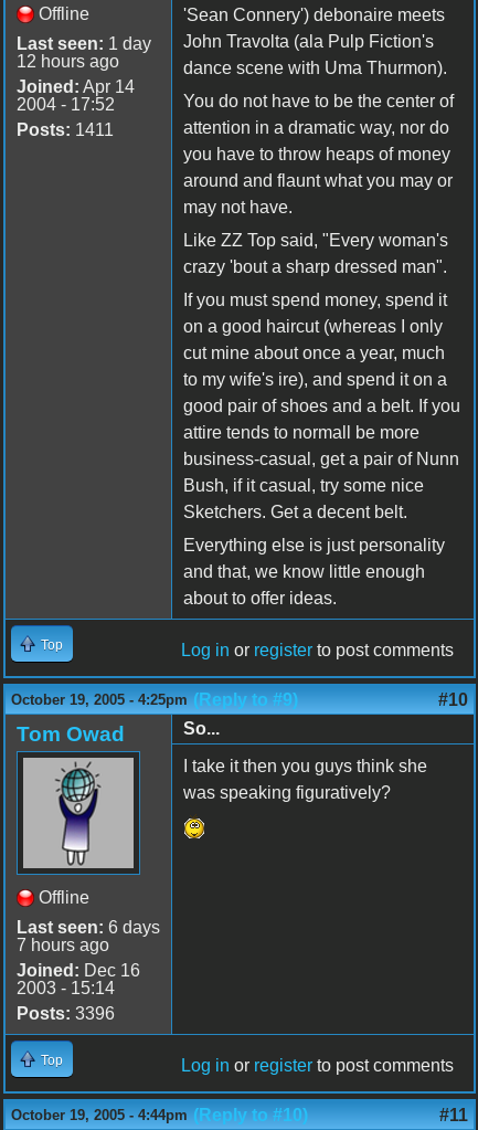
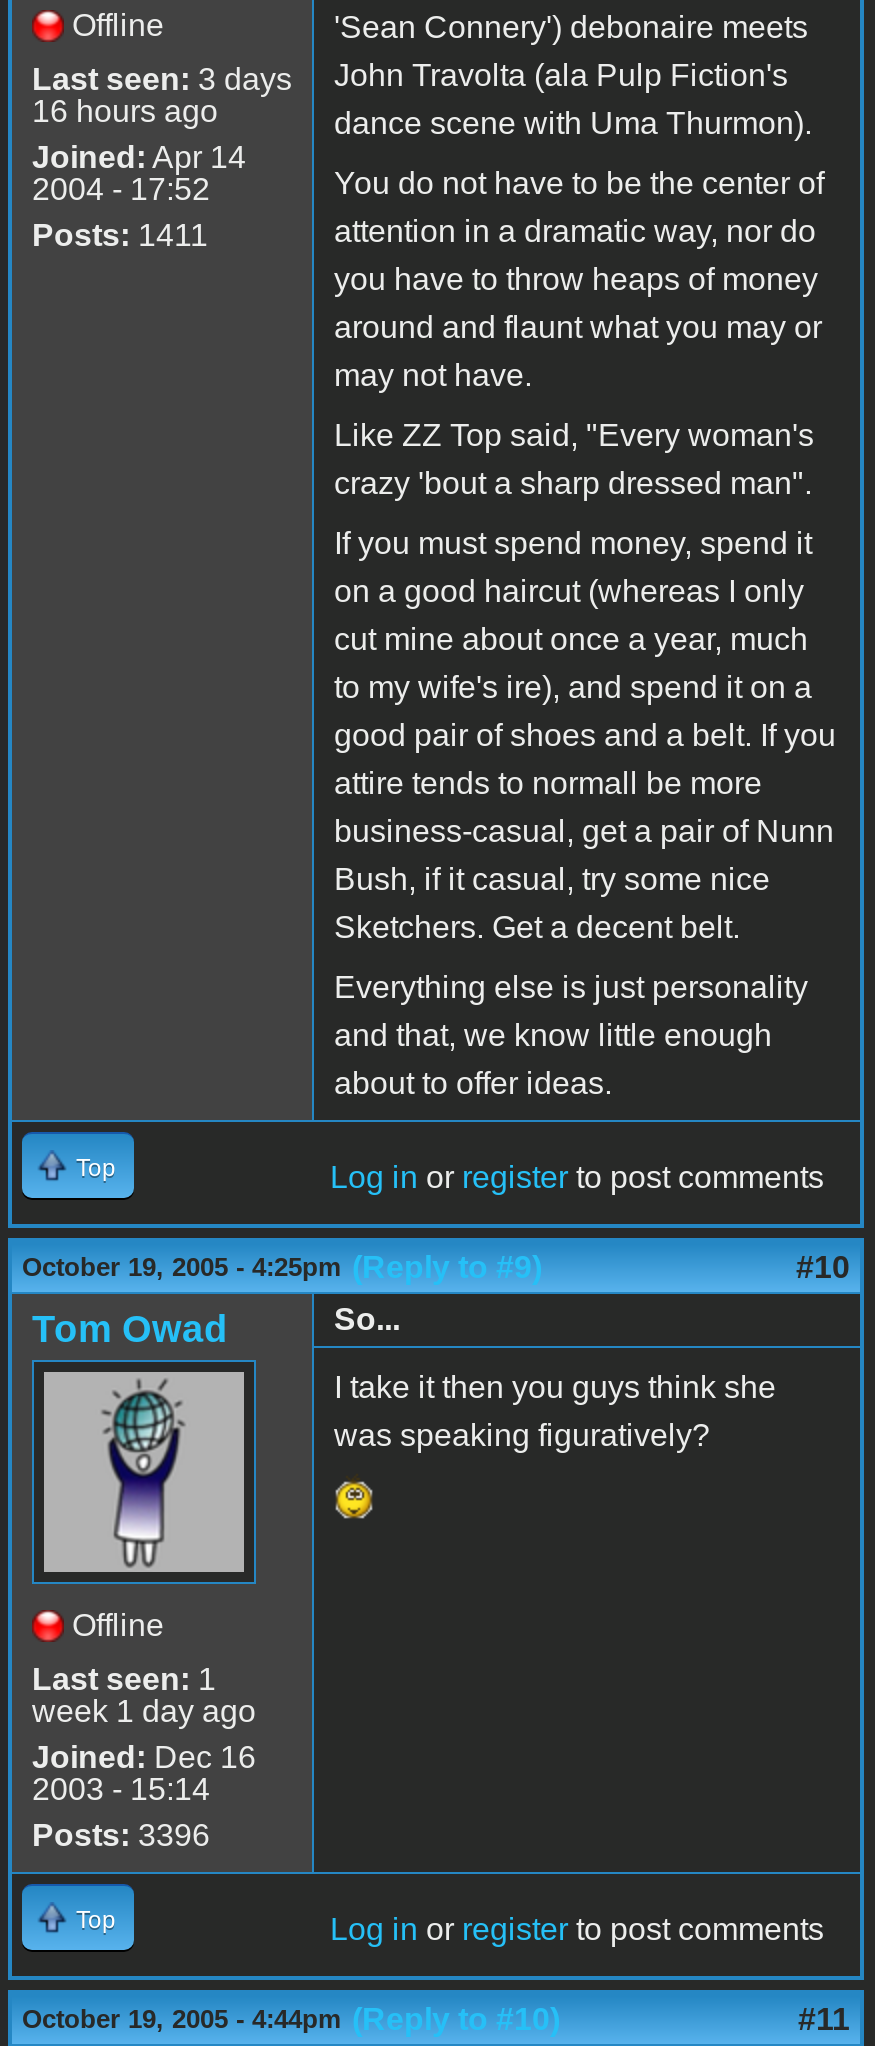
- Last seen: 1 day
+ Last seen: 3 days

- 12 hours ago
+ 16 hours ago

- Last seen: 6 days
- 7 hours ago
+ Last seen: 1
+ week 1 day ago
